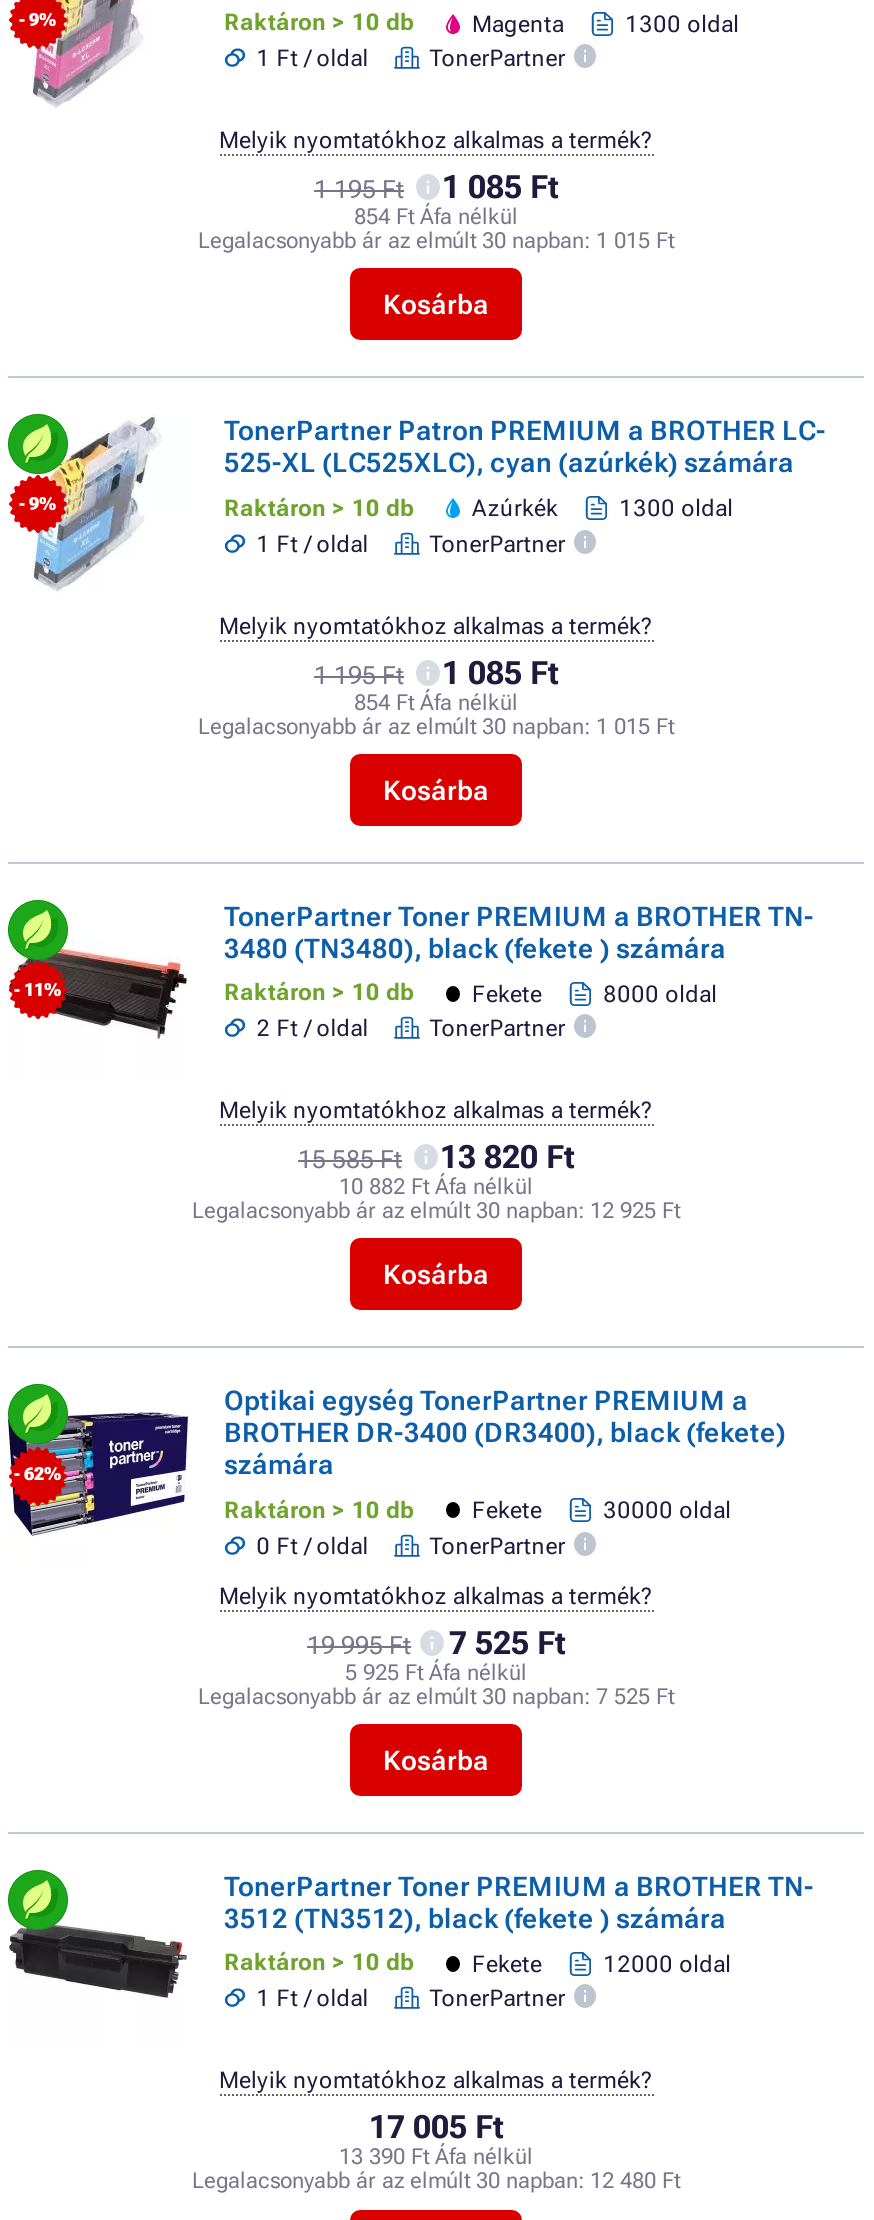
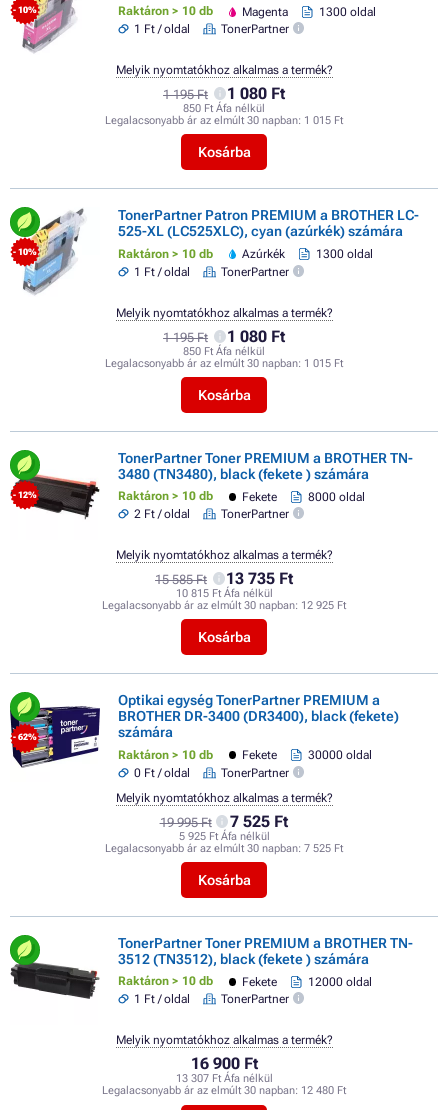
- - 9%
+ - 10%

- 1 085 Ft
+ 1 080 Ft

- 854 Ft Áfa nélkül
+ 850 Ft Áfa nélkül

- - 9%
+ - 10%

- 1 085 Ft
+ 1 080 Ft

- 854 Ft Áfa nélkül
+ 850 Ft Áfa nélkül

- - 11%
+ - 12%

- 13 820 Ft
+ 13 735 Ft

- 10 882 Ft Áfa nélkül
+ 10 815 Ft Áfa nélkül

- 17 005 Ft
+ 16 900 Ft

- 13 390 Ft Áfa nélkül
+ 13 307 Ft Áfa nélkül
